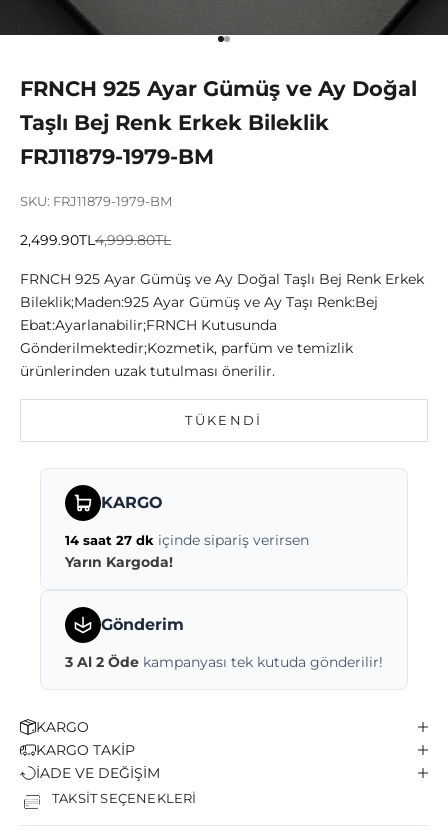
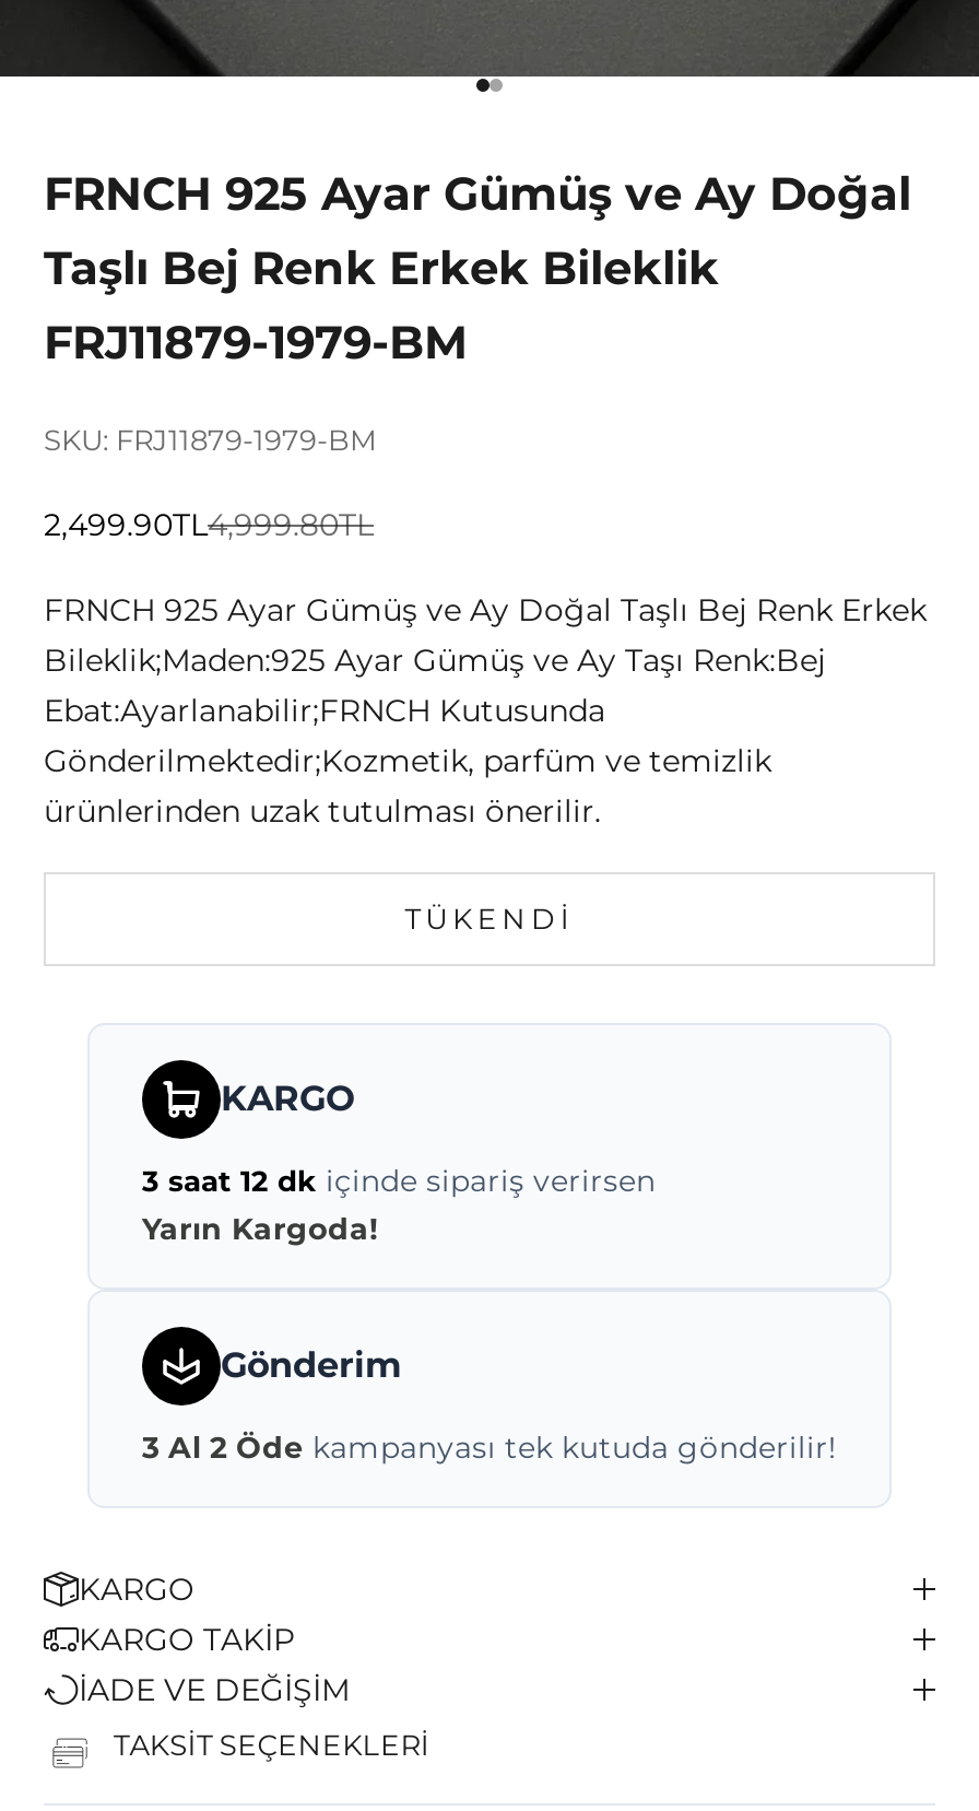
- 14 saat 27 dk içinde sipariş verirsen
+ 3 saat 12 dk içinde sipariş verirsen
